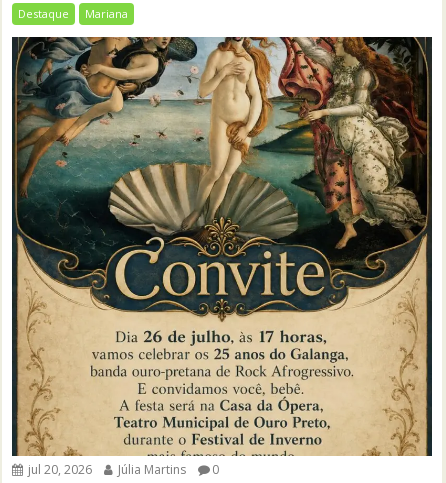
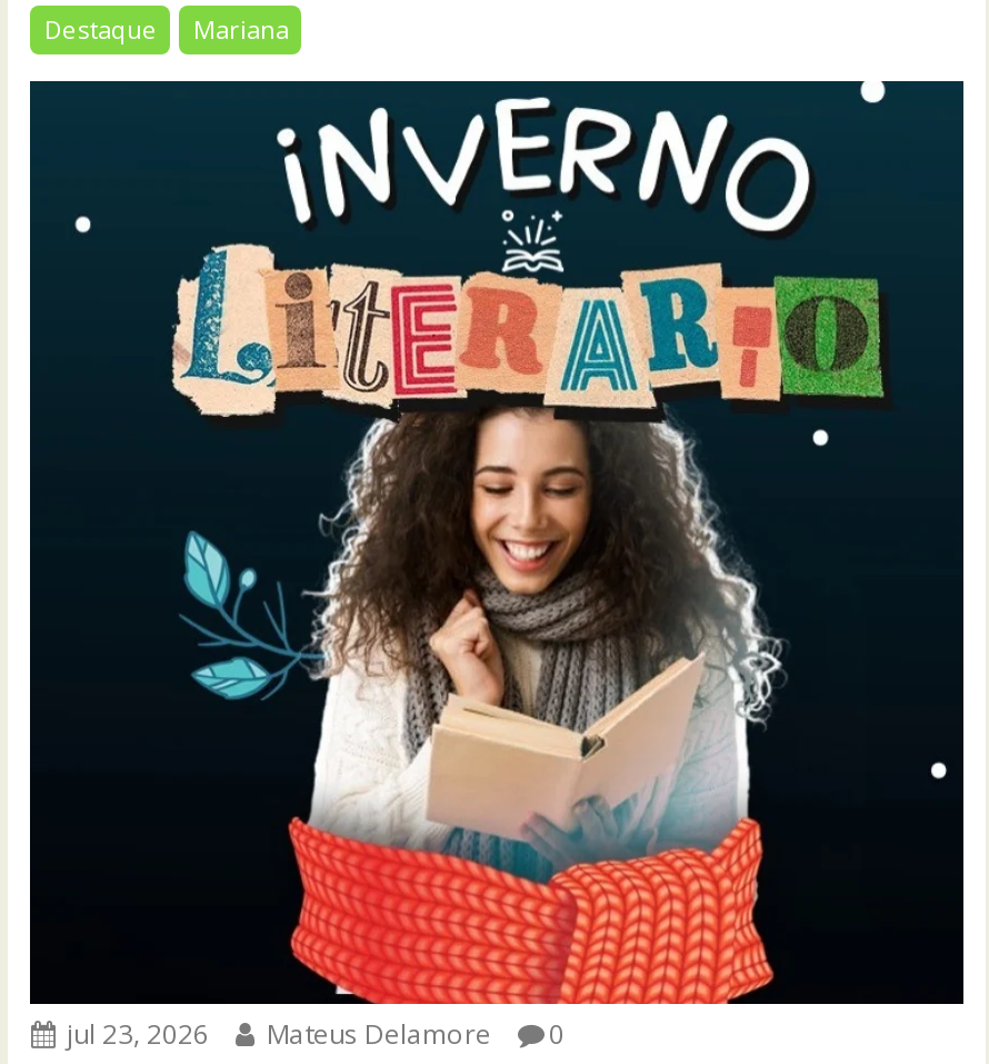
- [image]
- jul 20, 2026
- Júlia Martins
+ [image]
+ jul 23, 2026
+ Mateus Delamore
